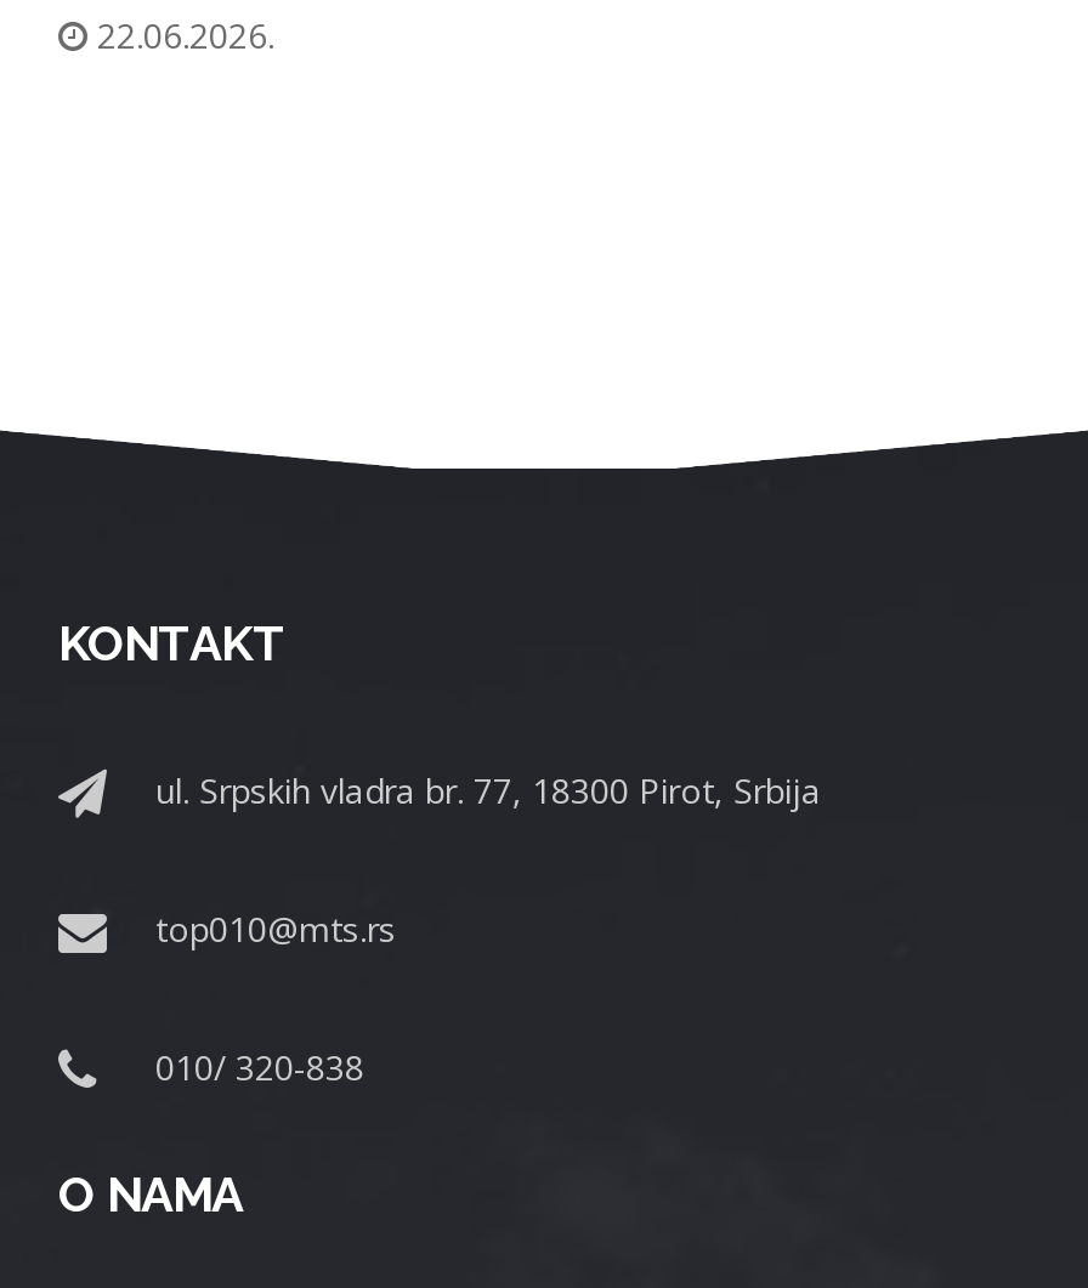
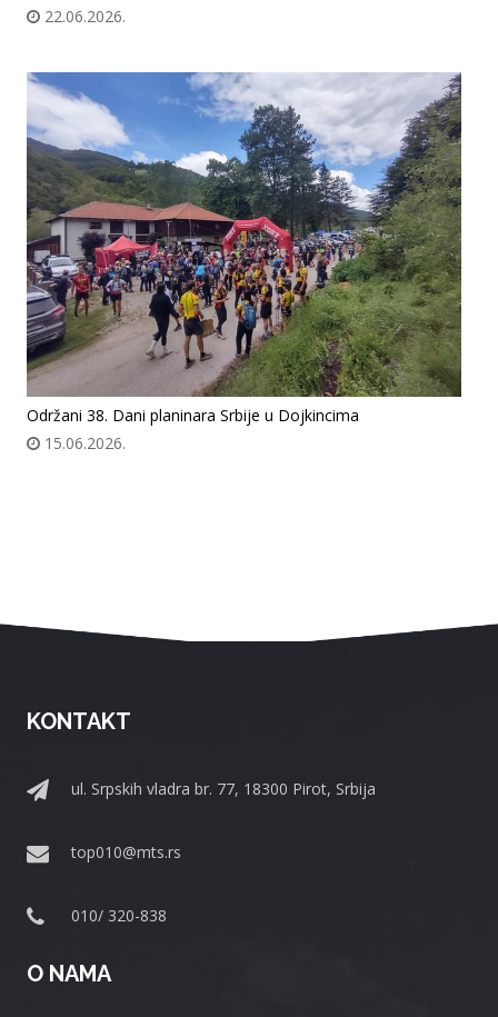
+ [image]
+ Održani 38. Dani planinara Srbije u Dojkincima
+ 15.06.2026.
